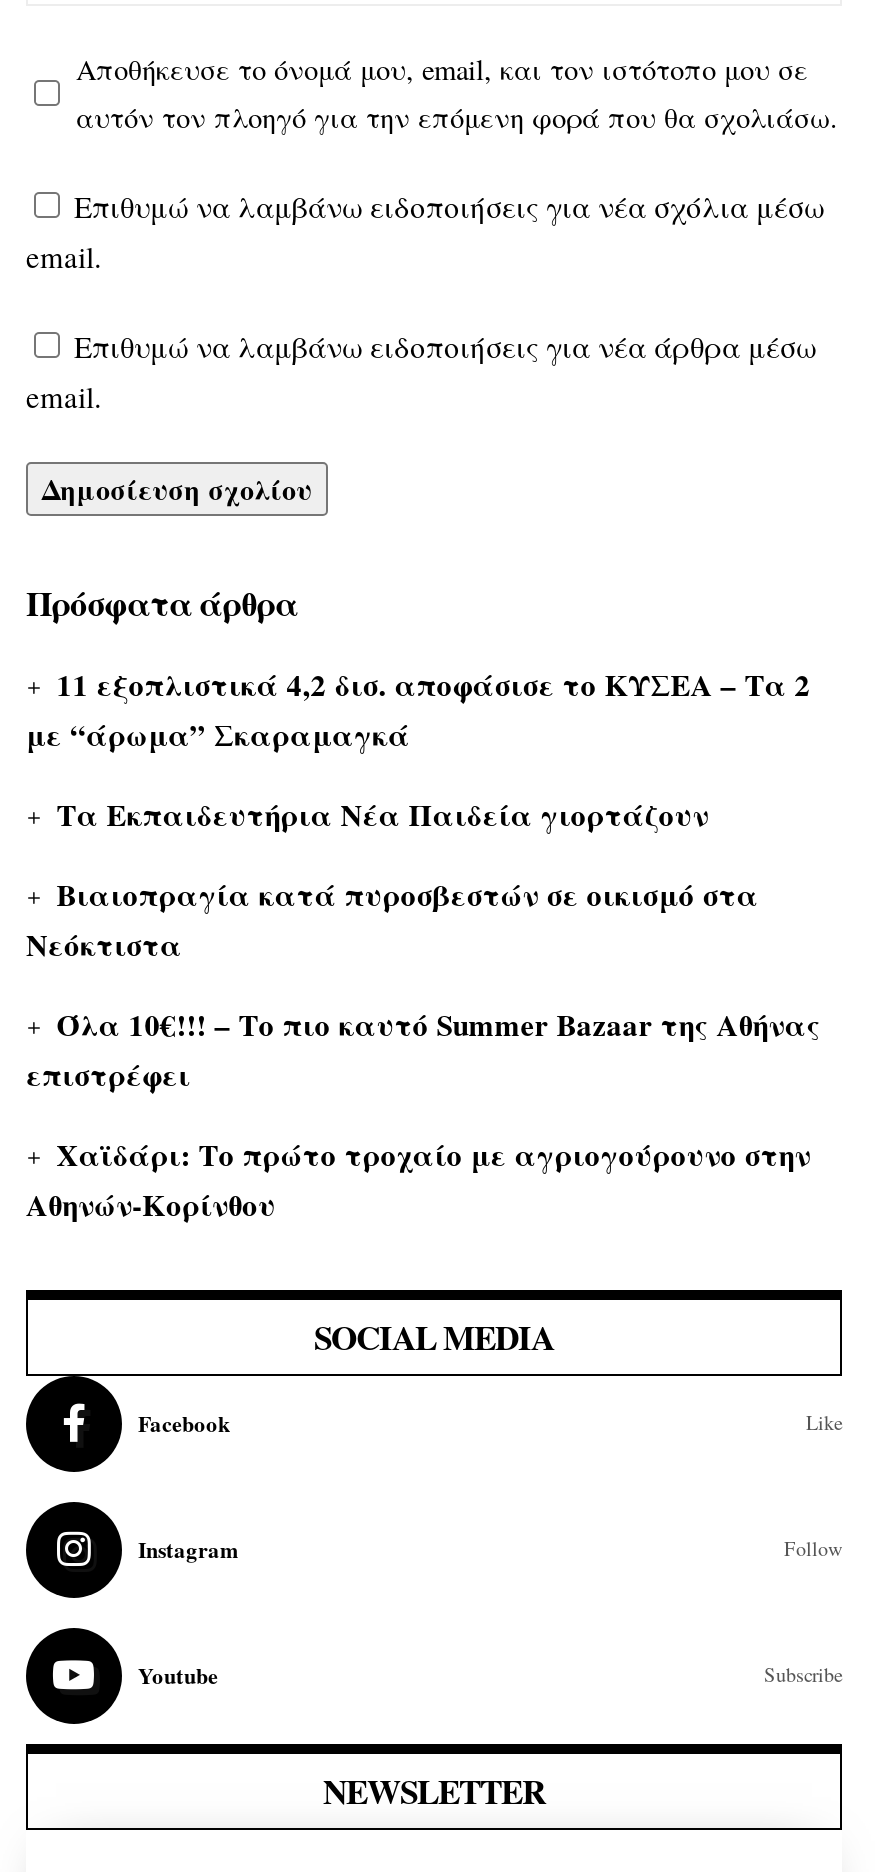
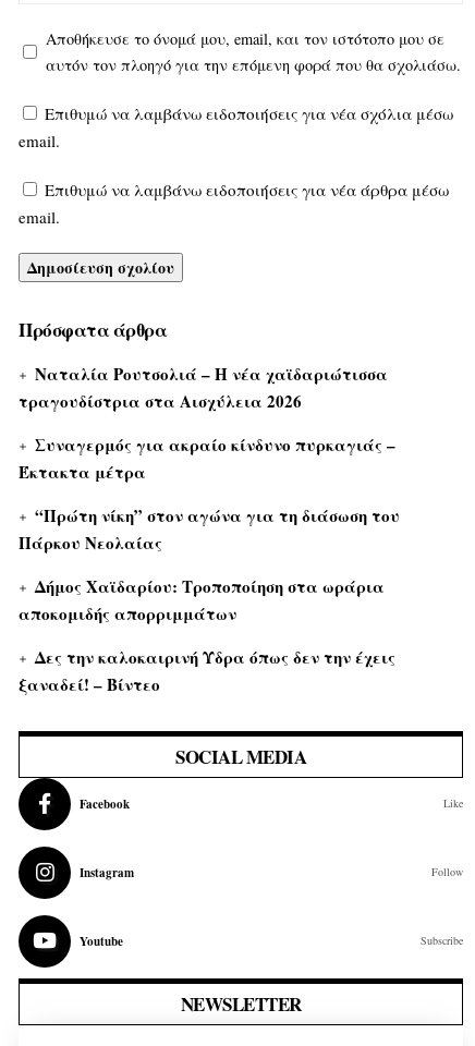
- 11 εξοπλιστικά 4,2 δισ. αποφάσισε το ΚΥΣΕΑ – Τα 2
- με “άρωμα” Σκαραμαγκά
+ Ναταλία Ρουτσολιά – Η νέα χαϊδαριώτισσα
+ τραγουδίστρια στα Αισχύλεια 2026

- Τα Εκπαιδευτήρια Νέα Παιδεία γιορτάζουν
+ Συναγερμός για ακραίο κίνδυνο πυρκαγιάς –
+ Έκτακτα μέτρα

- Βιαιοπραγία κατά πυροσβεστών σε οικισμό στα
- Νεόκτιστα
+ “Πρώτη νίκη” στον αγώνα για τη διάσωση του
+ Πάρκου Νεολαίας

- Όλα 10€!!! – Το πιο καυτό Summer Bazaar της Αθήνας
- επιστρέφει
+ Δήμος Χαϊδαρίου: Τροποποίηση στα ωράρια
+ αποκομιδής απορριμμάτων

- Χαϊδάρι: Το πρώτο τροχαίο με αγριογούρουνο στην
- Αθηνών-Κορίνθου
+ Δες την καλοκαιρινή Ύδρα όπως δεν την έχεις
+ ξαναδεί! – Βίντεο
